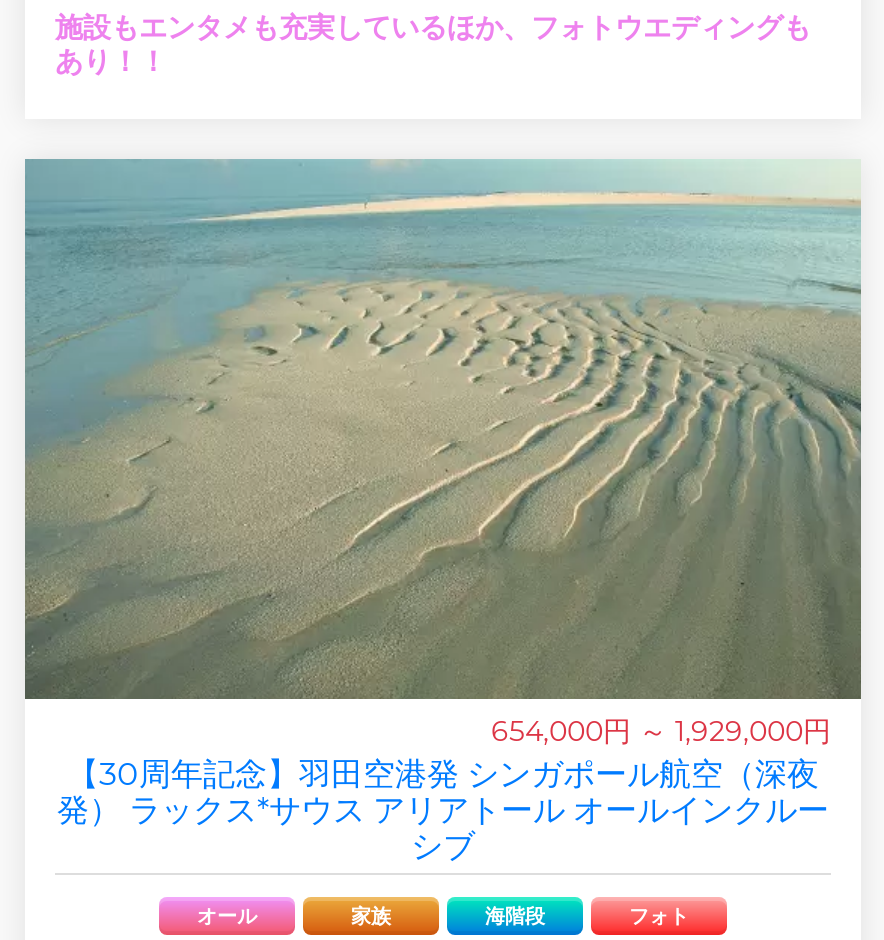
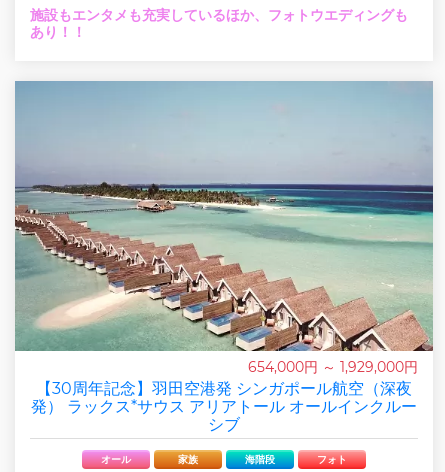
- [image]
+ [image]
